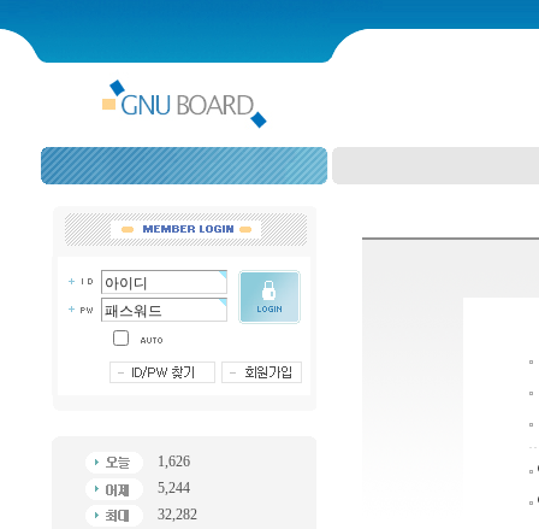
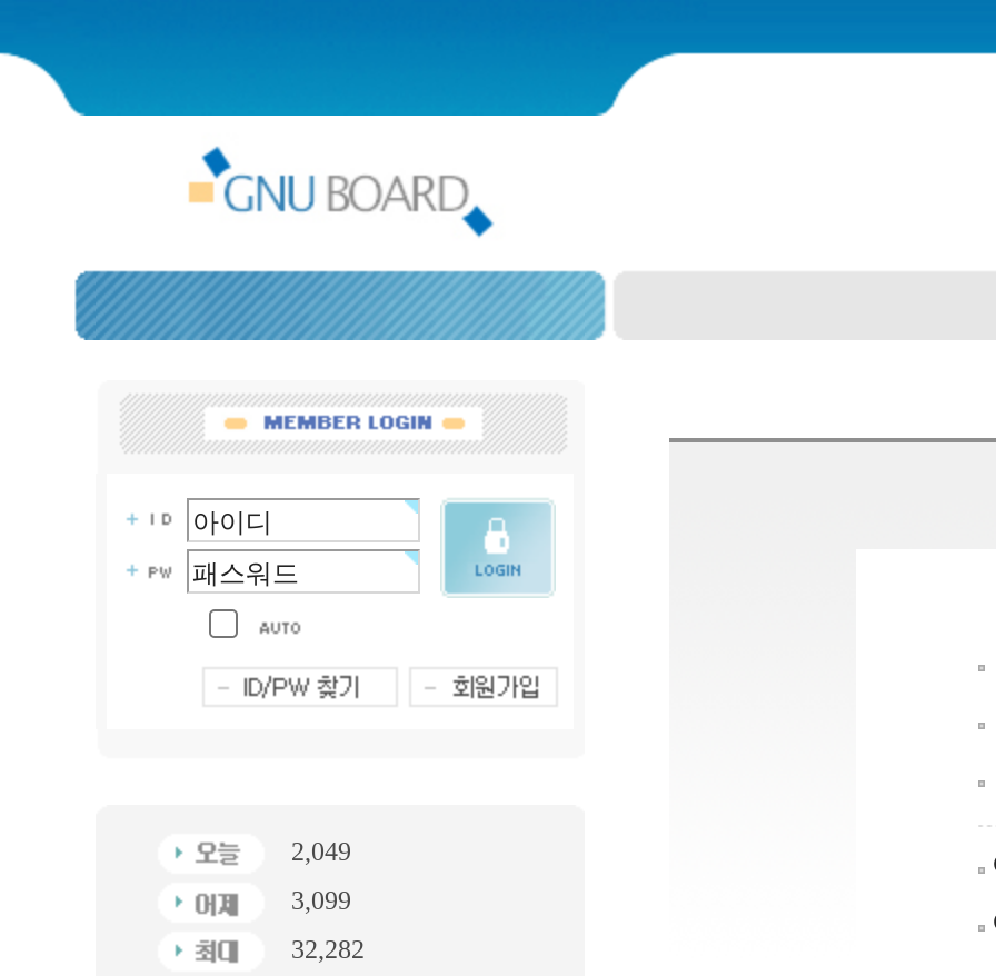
- 1,626
+ 2,049

- 5,244
+ 3,099
